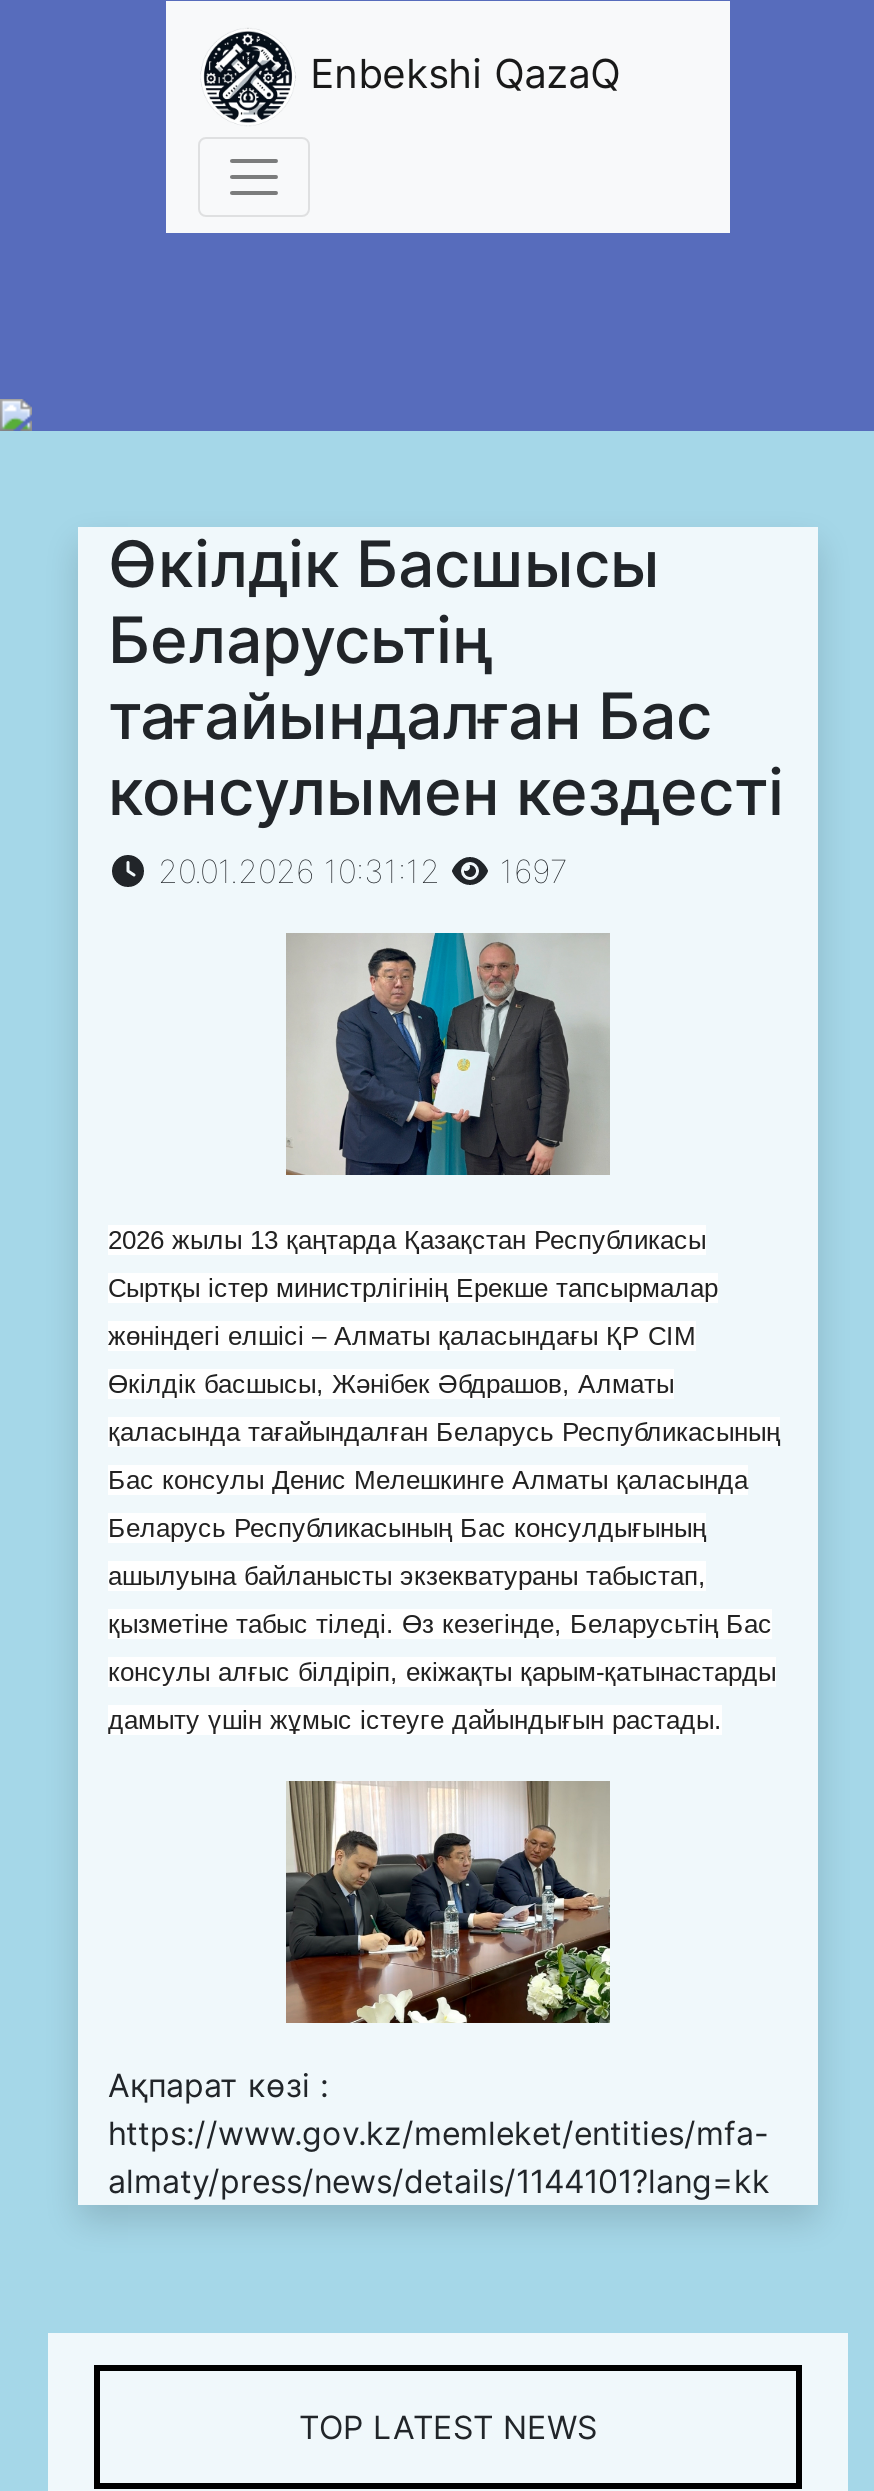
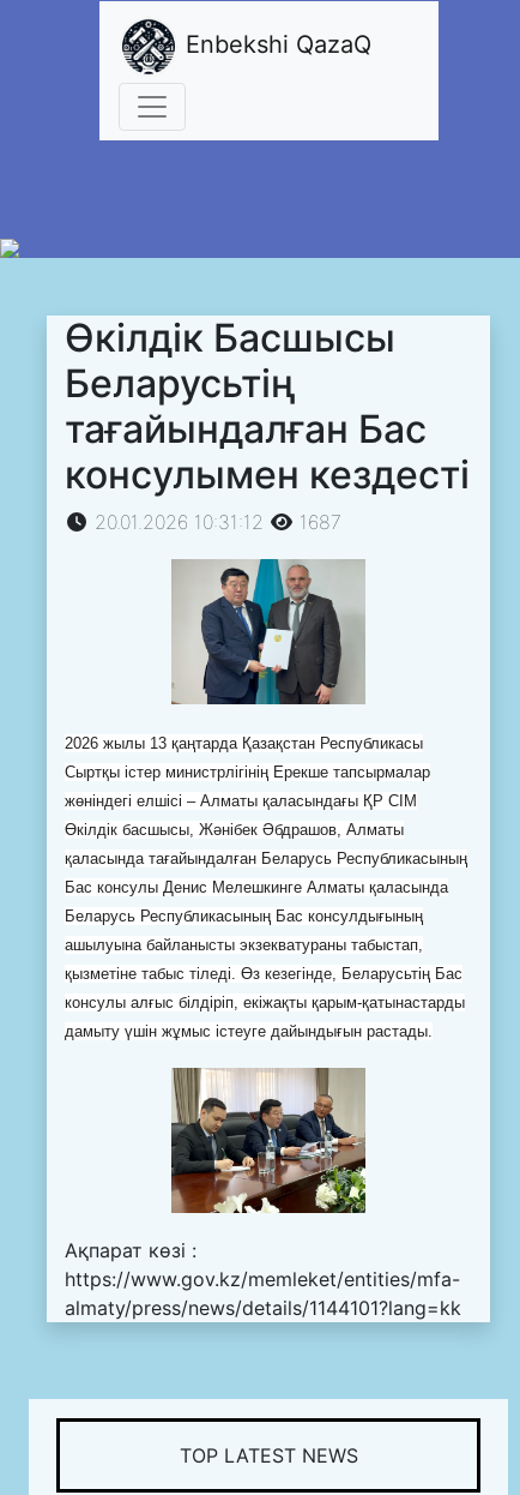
- 20.01.2026 10:31:12 1697
+ 20.01.2026 10:31:12 1687
